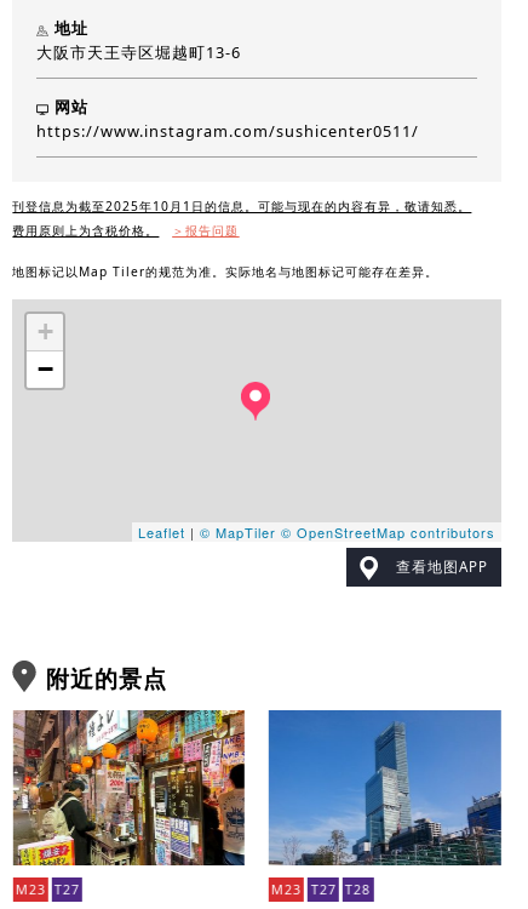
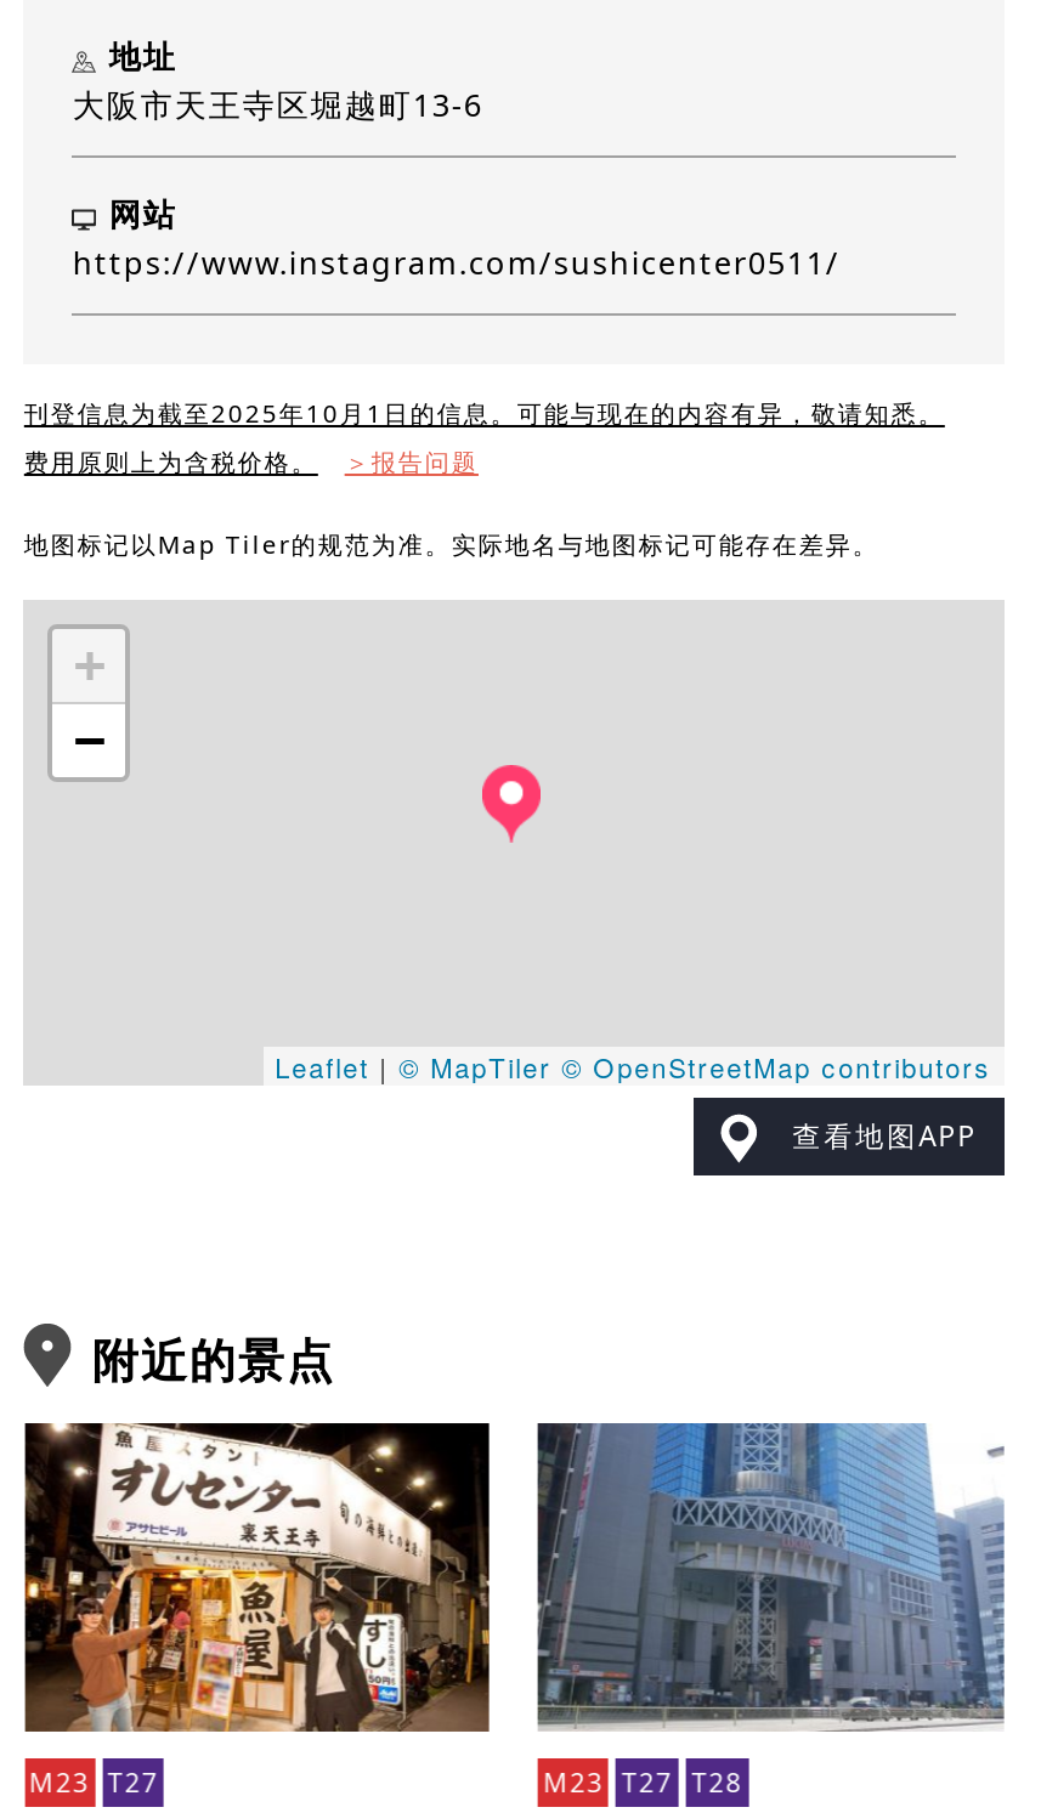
- [image]
+ [image]

- [image]
+ [image]
